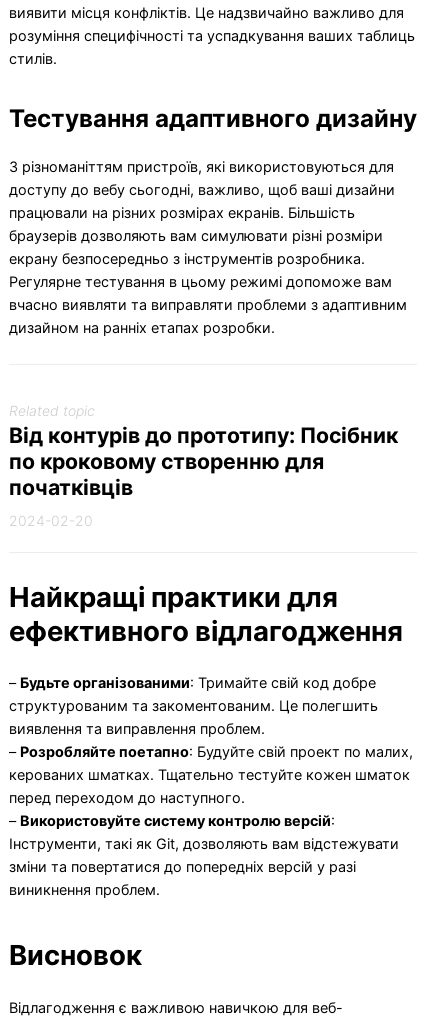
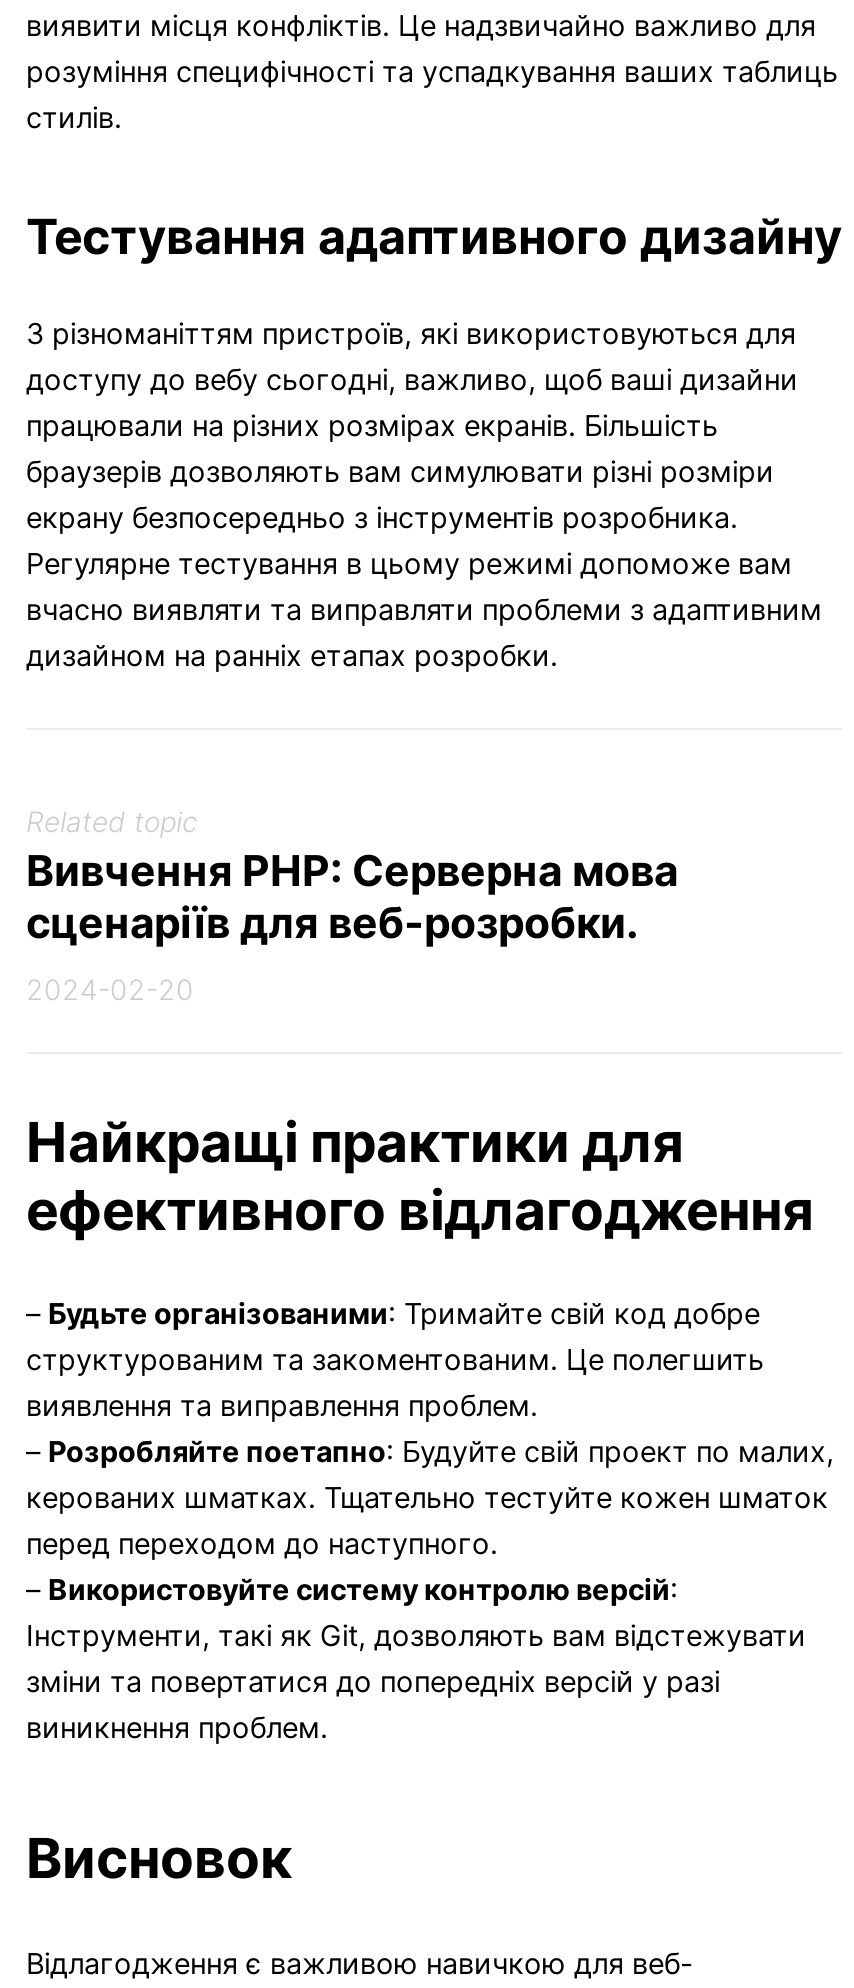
- Від контурів до прототипу: Посібник
- по кроковому створенню для
- початківців
+ Вивчення PHP: Серверна мова
+ сценаріїв для веб-розробки.
